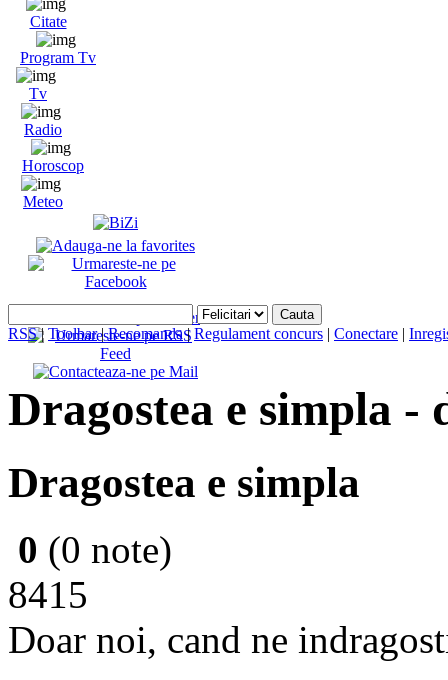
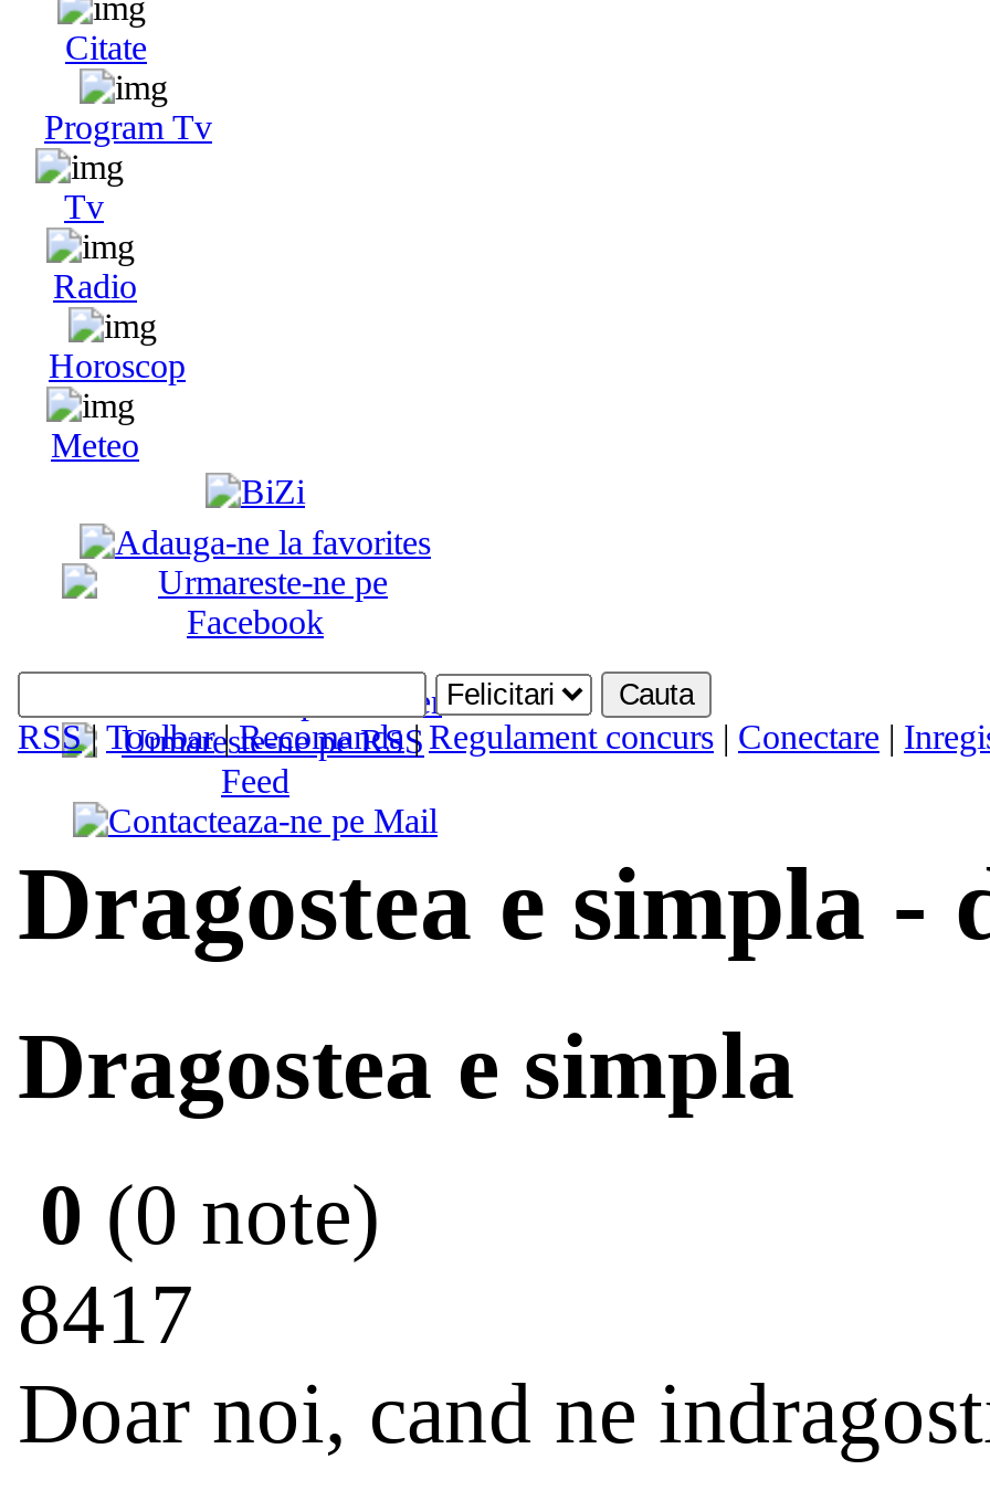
- 8415
+ 8417
